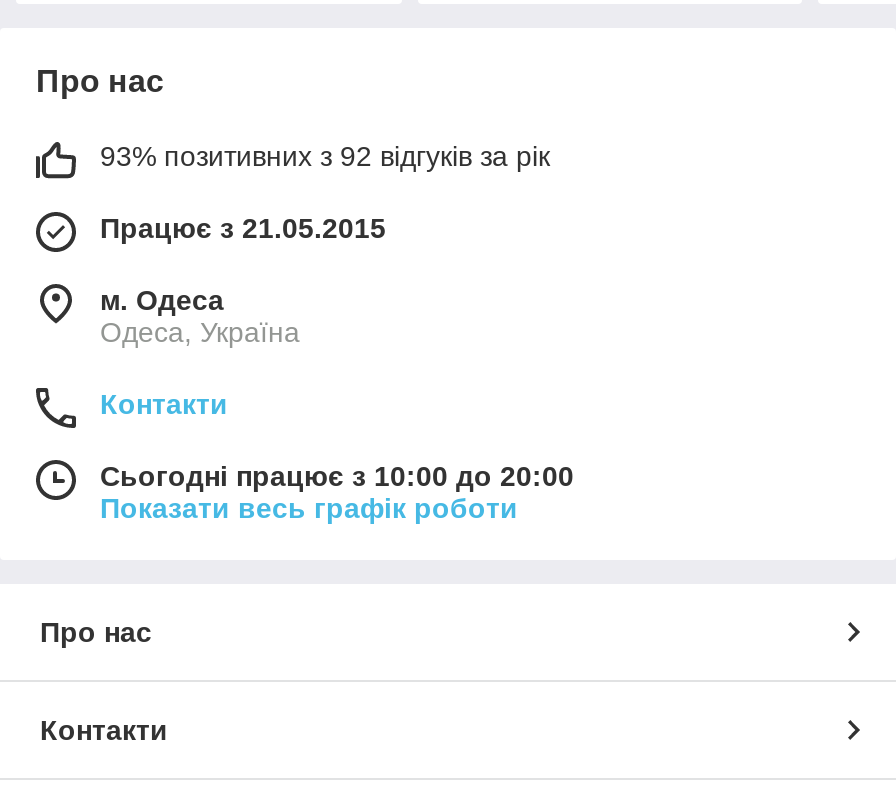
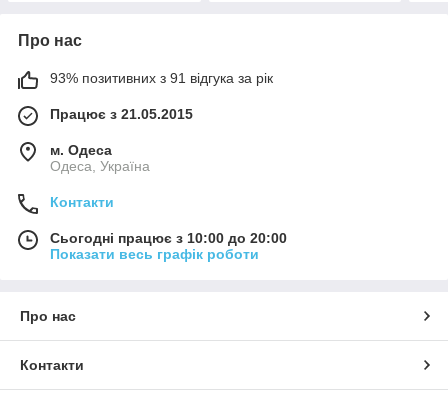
- 93% позитивних з 92 відгуків за рік
+ 93% позитивних з 91 відгука за рік
